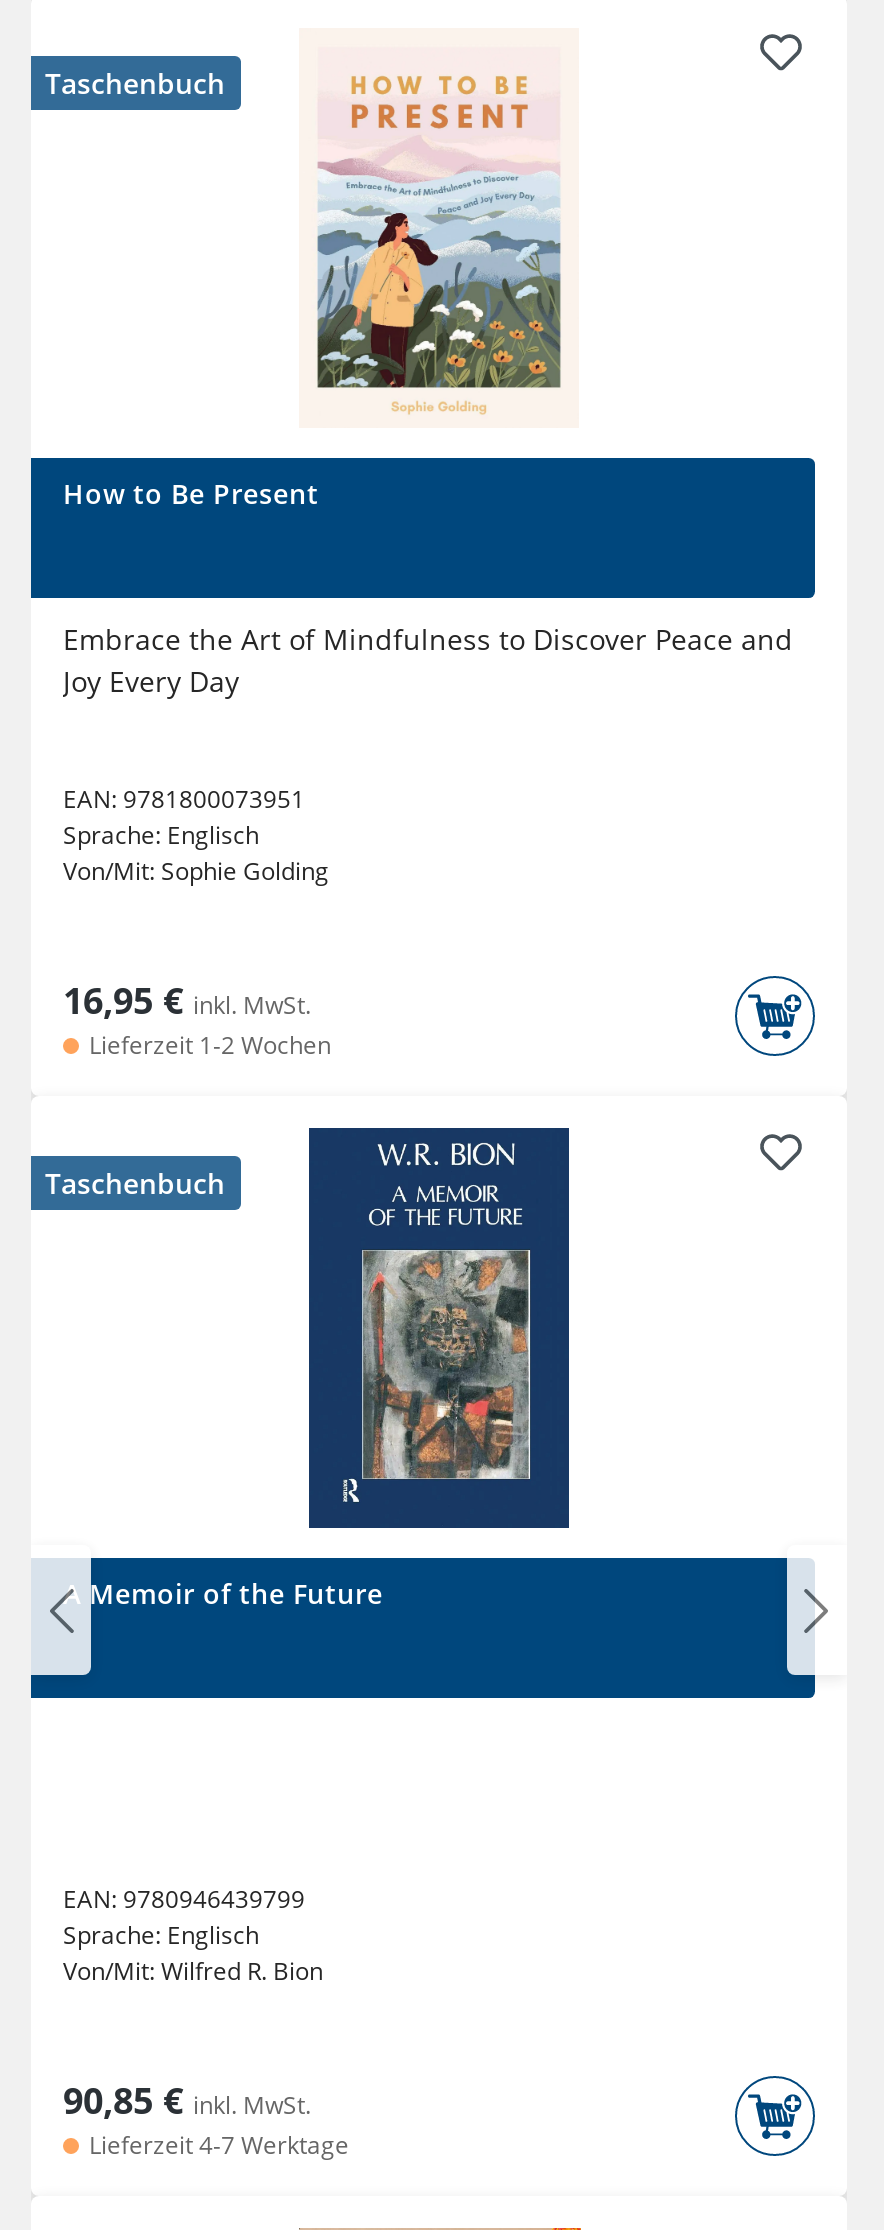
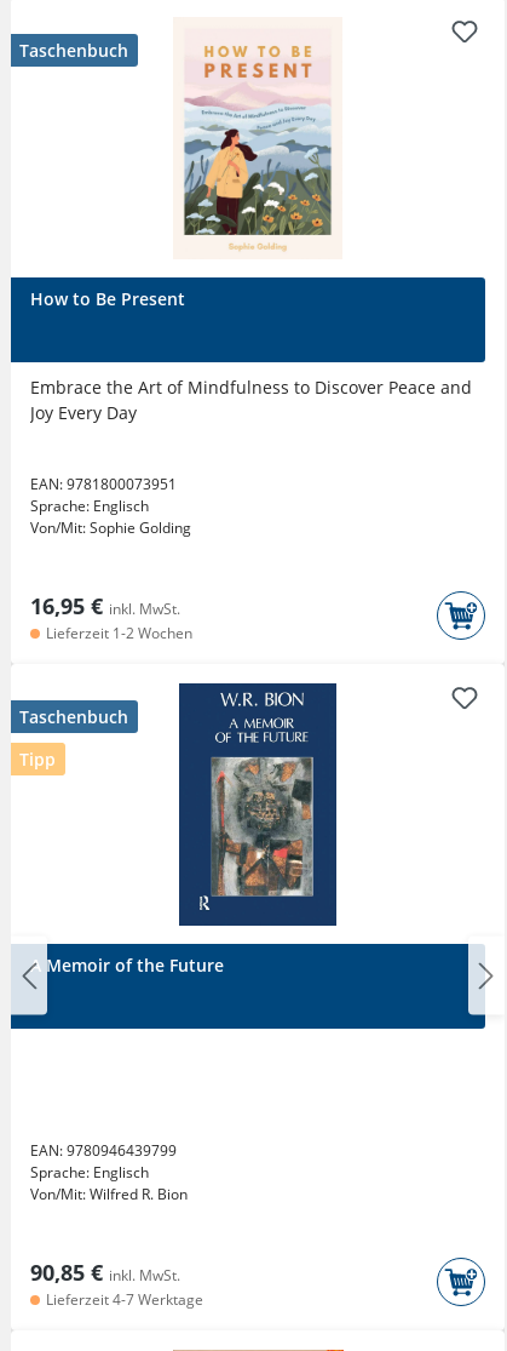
+ Tipp
